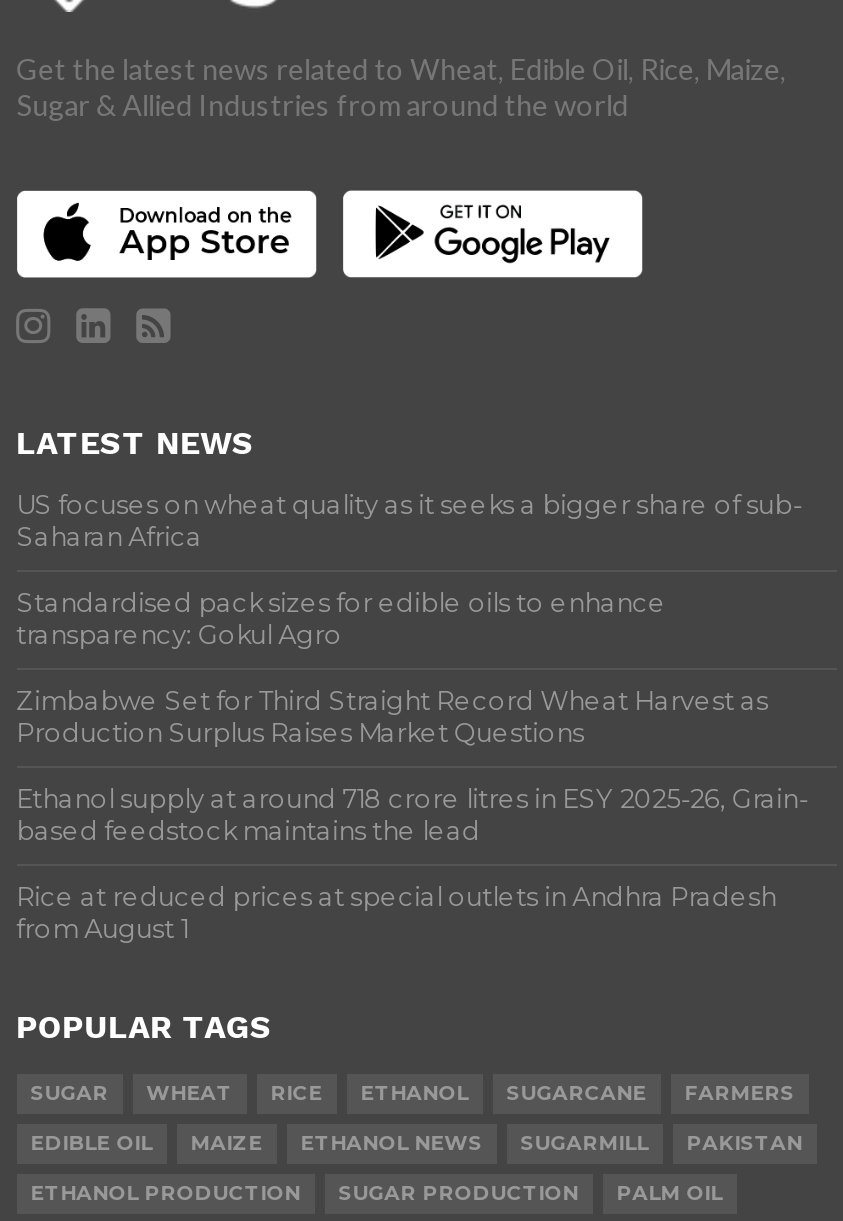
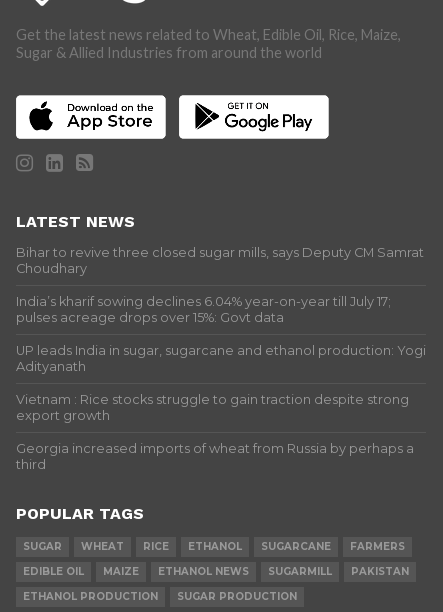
- US focuses on wheat quality as it seeks a bigger share of sub-
- Saharan Africa
+ Bihar to revive three closed sugar mills, says Deputy CM Samrat
+ Choudhary

- Standardised pack sizes for edible oils to enhance
- transparency: Gokul Agro
+ India’s kharif sowing declines 6.04% year-on-year till July 17;
+ pulses acreage drops over 15%: Govt data

- Zimbabwe Set for Third Straight Record Wheat Harvest as
- Production Surplus Raises Market Questions
+ UP leads India in sugar, sugarcane and ethanol production: Yogi
+ Adityanath

- Ethanol supply at around 718 crore litres in ESY 2025-26, Grain-
- based feedstock maintains the lead
+ Vietnam : Rice stocks struggle to gain traction despite strong
+ export growth

- Rice at reduced prices at special outlets in Andhra Pradesh
- from August 1
+ Georgia increased imports of wheat from Russia by perhaps a
+ third

- PALM OIL
